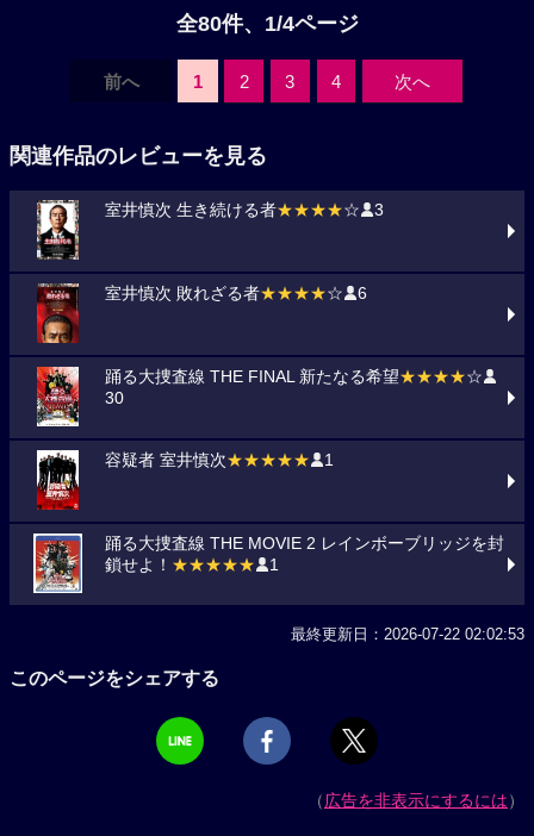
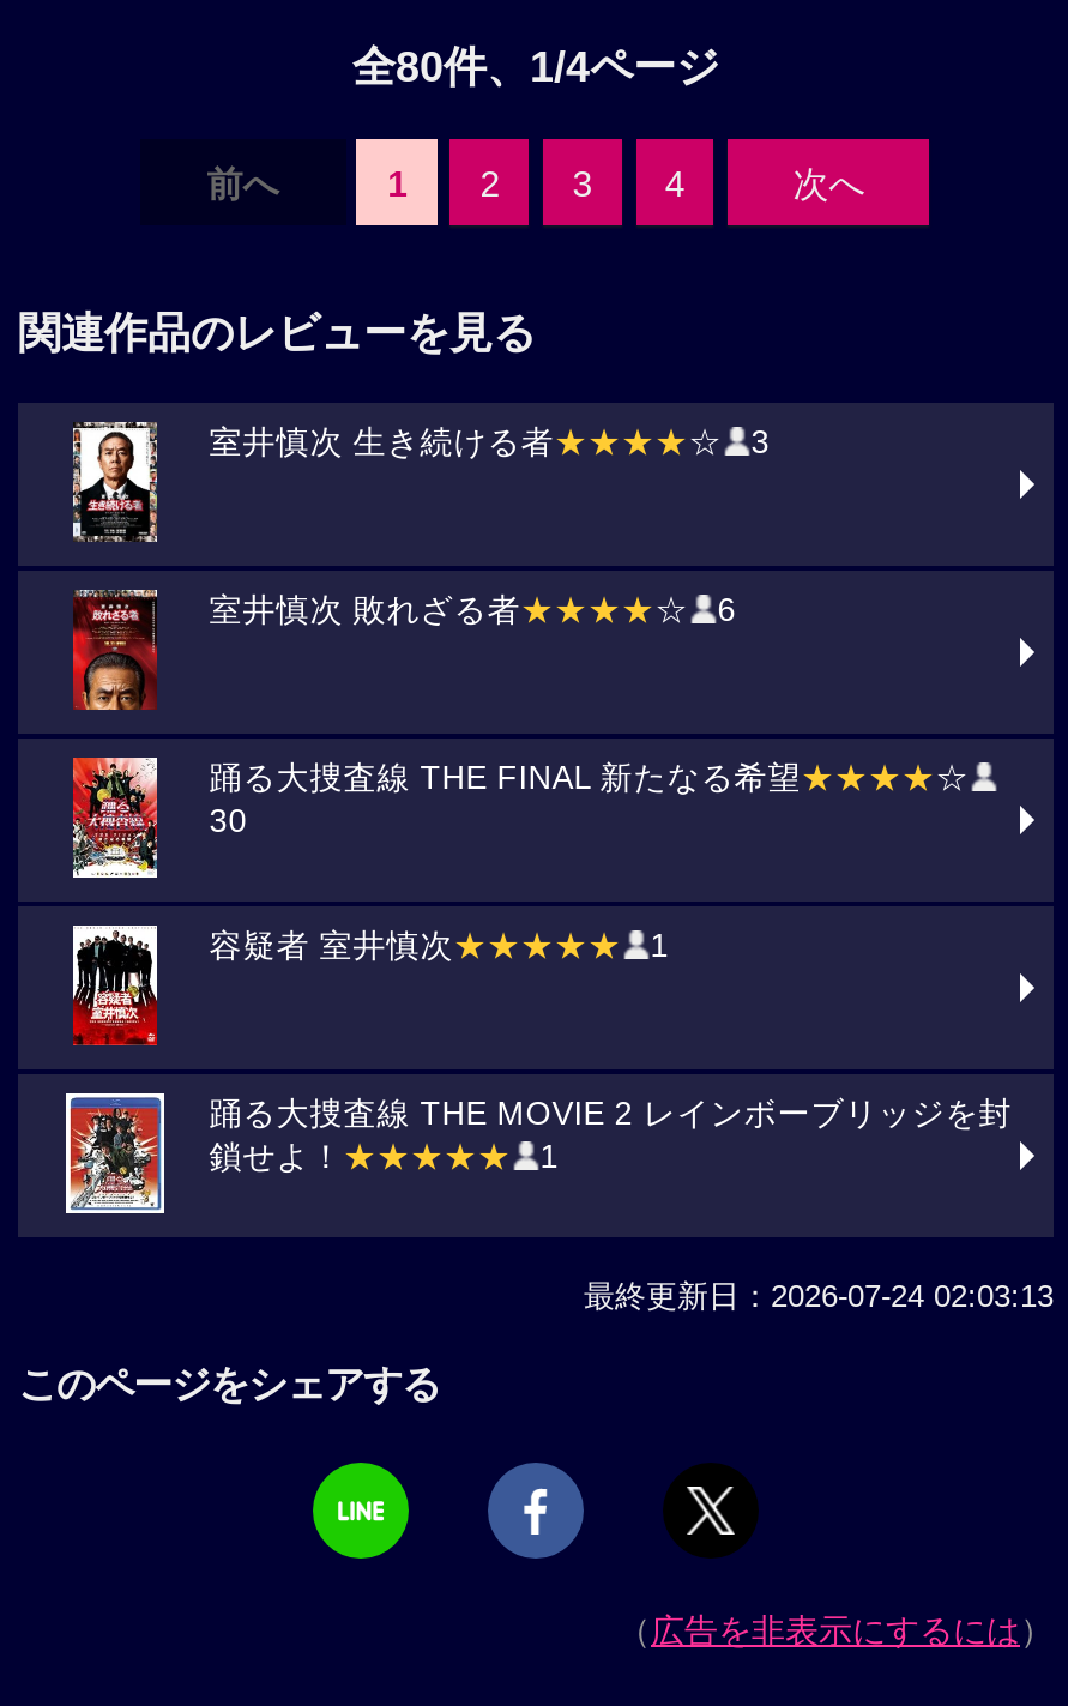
- 最終更新日：2026-07-22 02:02:53
+ 最終更新日：2026-07-24 02:03:13
